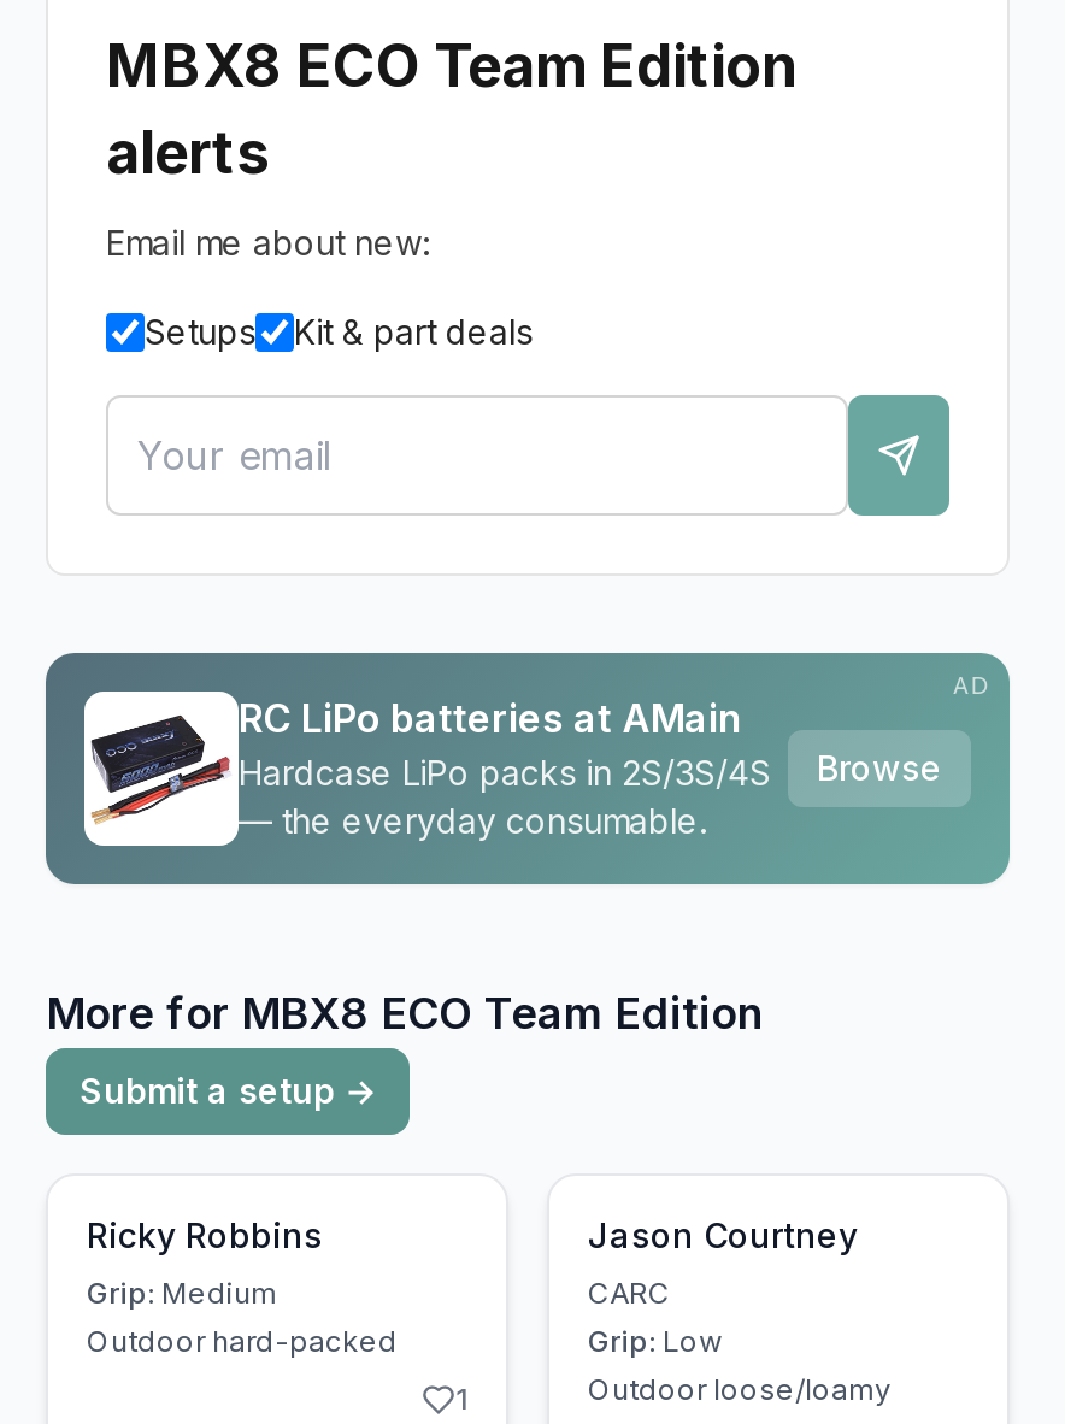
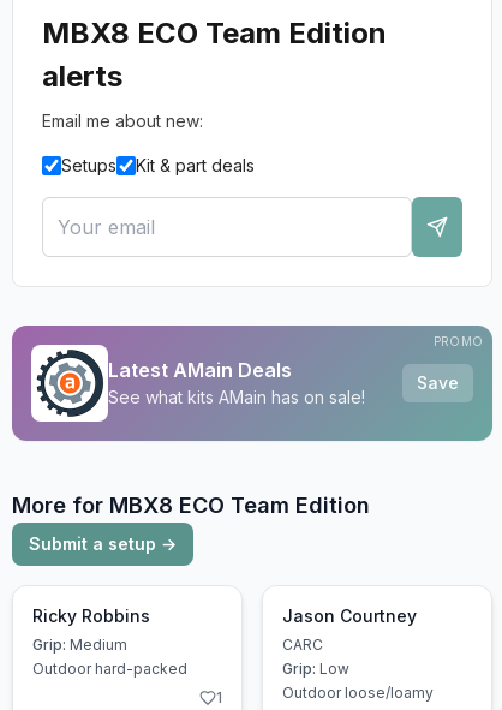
- [image]
- RC LiPo batteries at AMain
- Hardcase LiPo packs in 2S/3S/4S
- — the everyday consumable.
+ [image]
+ Latest AMain Deals
+ See what kits AMain has on sale!

- AD
+ PROMO

- Browse
+ Save
